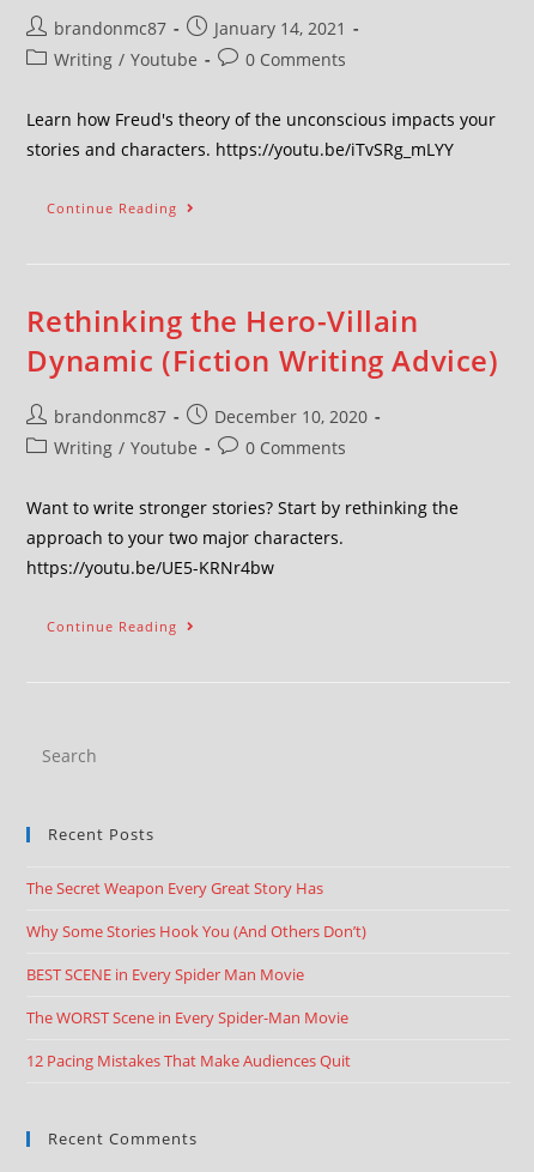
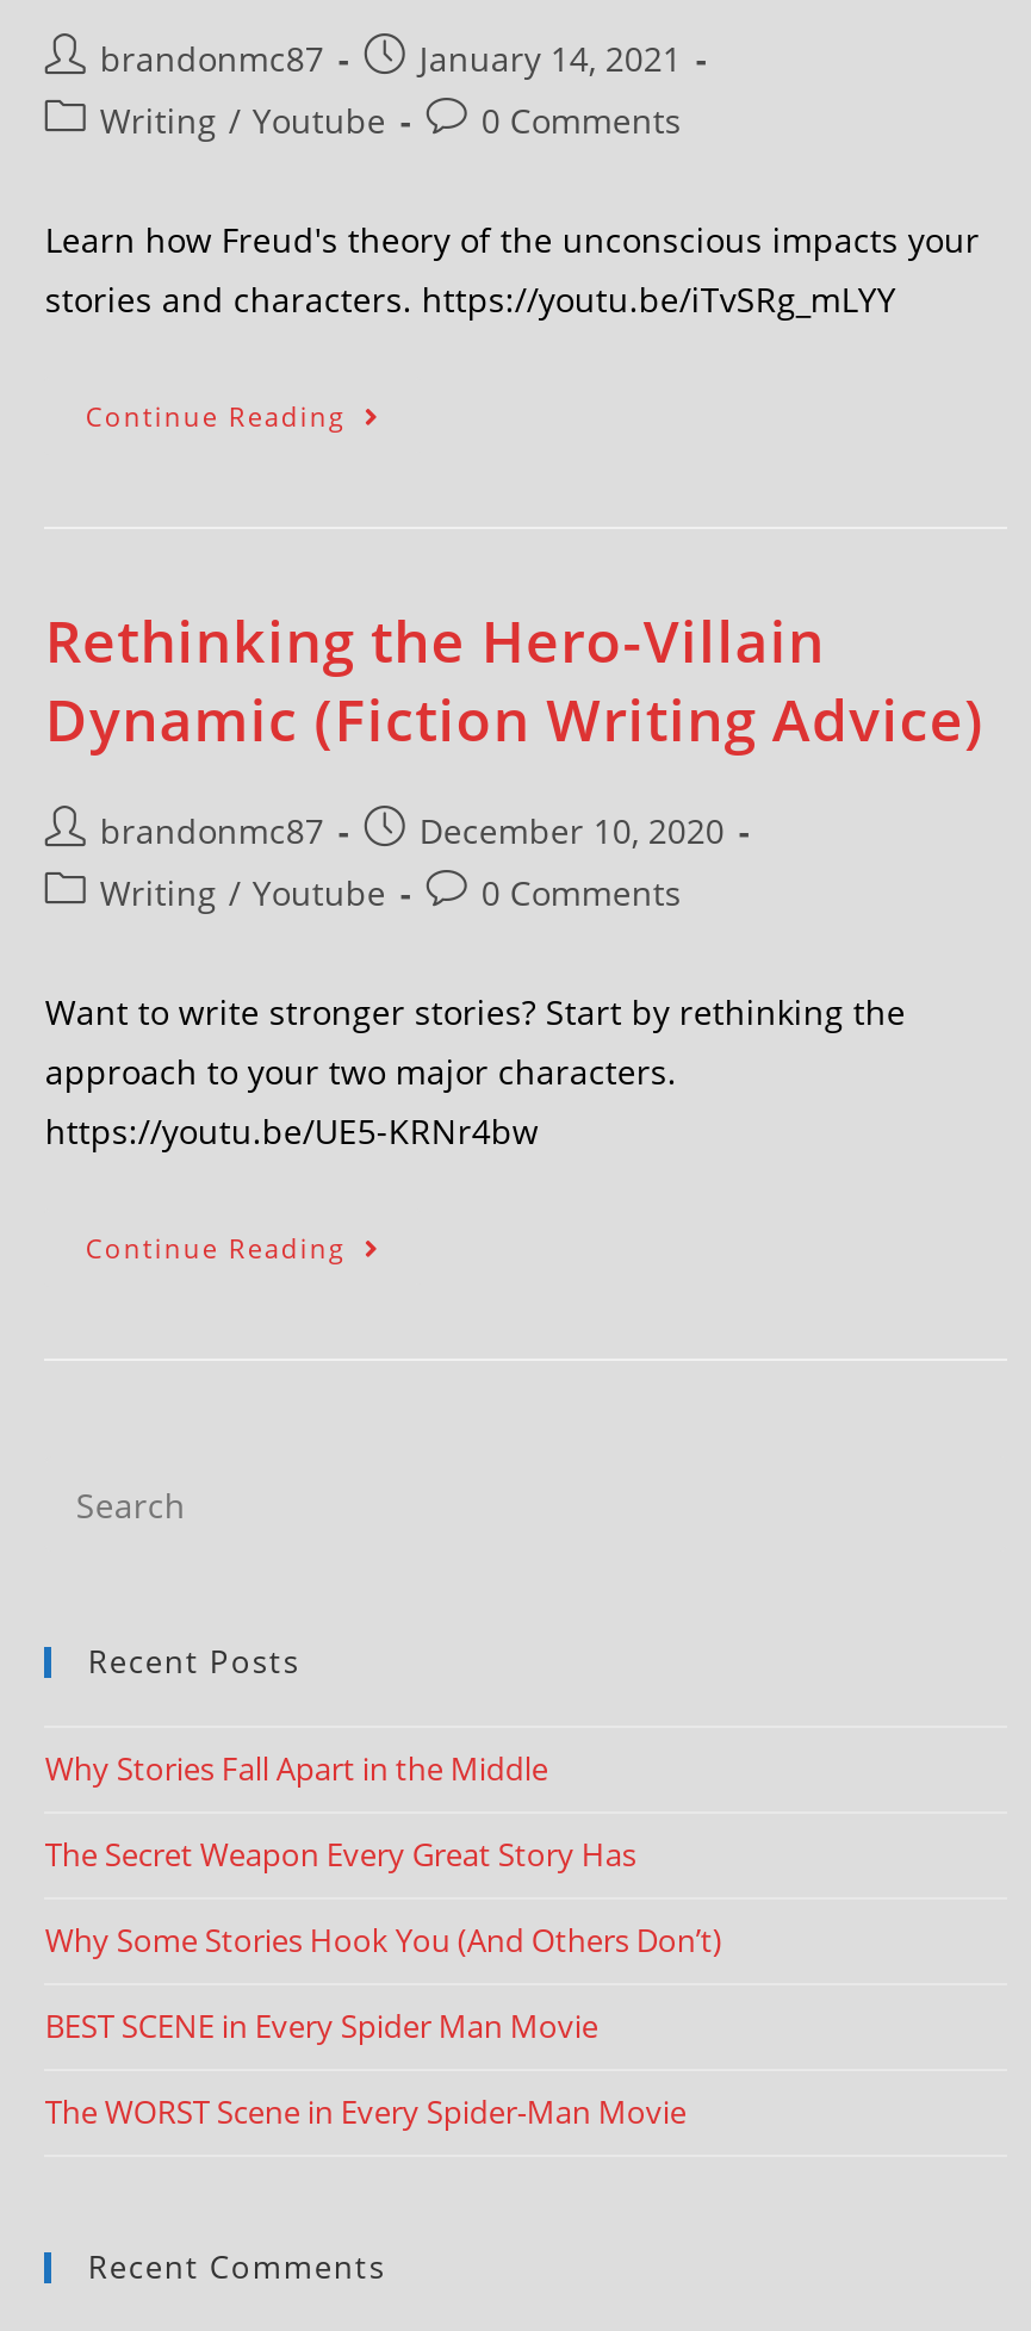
+ Why Stories Fall Apart in the Middle

moved down: The Secret Weapon Every Great Story Has | Why Some Stories Hook You (And Others Don’t) | BEST SCENE in Every Spider Man Movie | The WORST Scene in Every Spider-Man Movie

- 12 Pacing Mistakes That Make Audiences Quit
